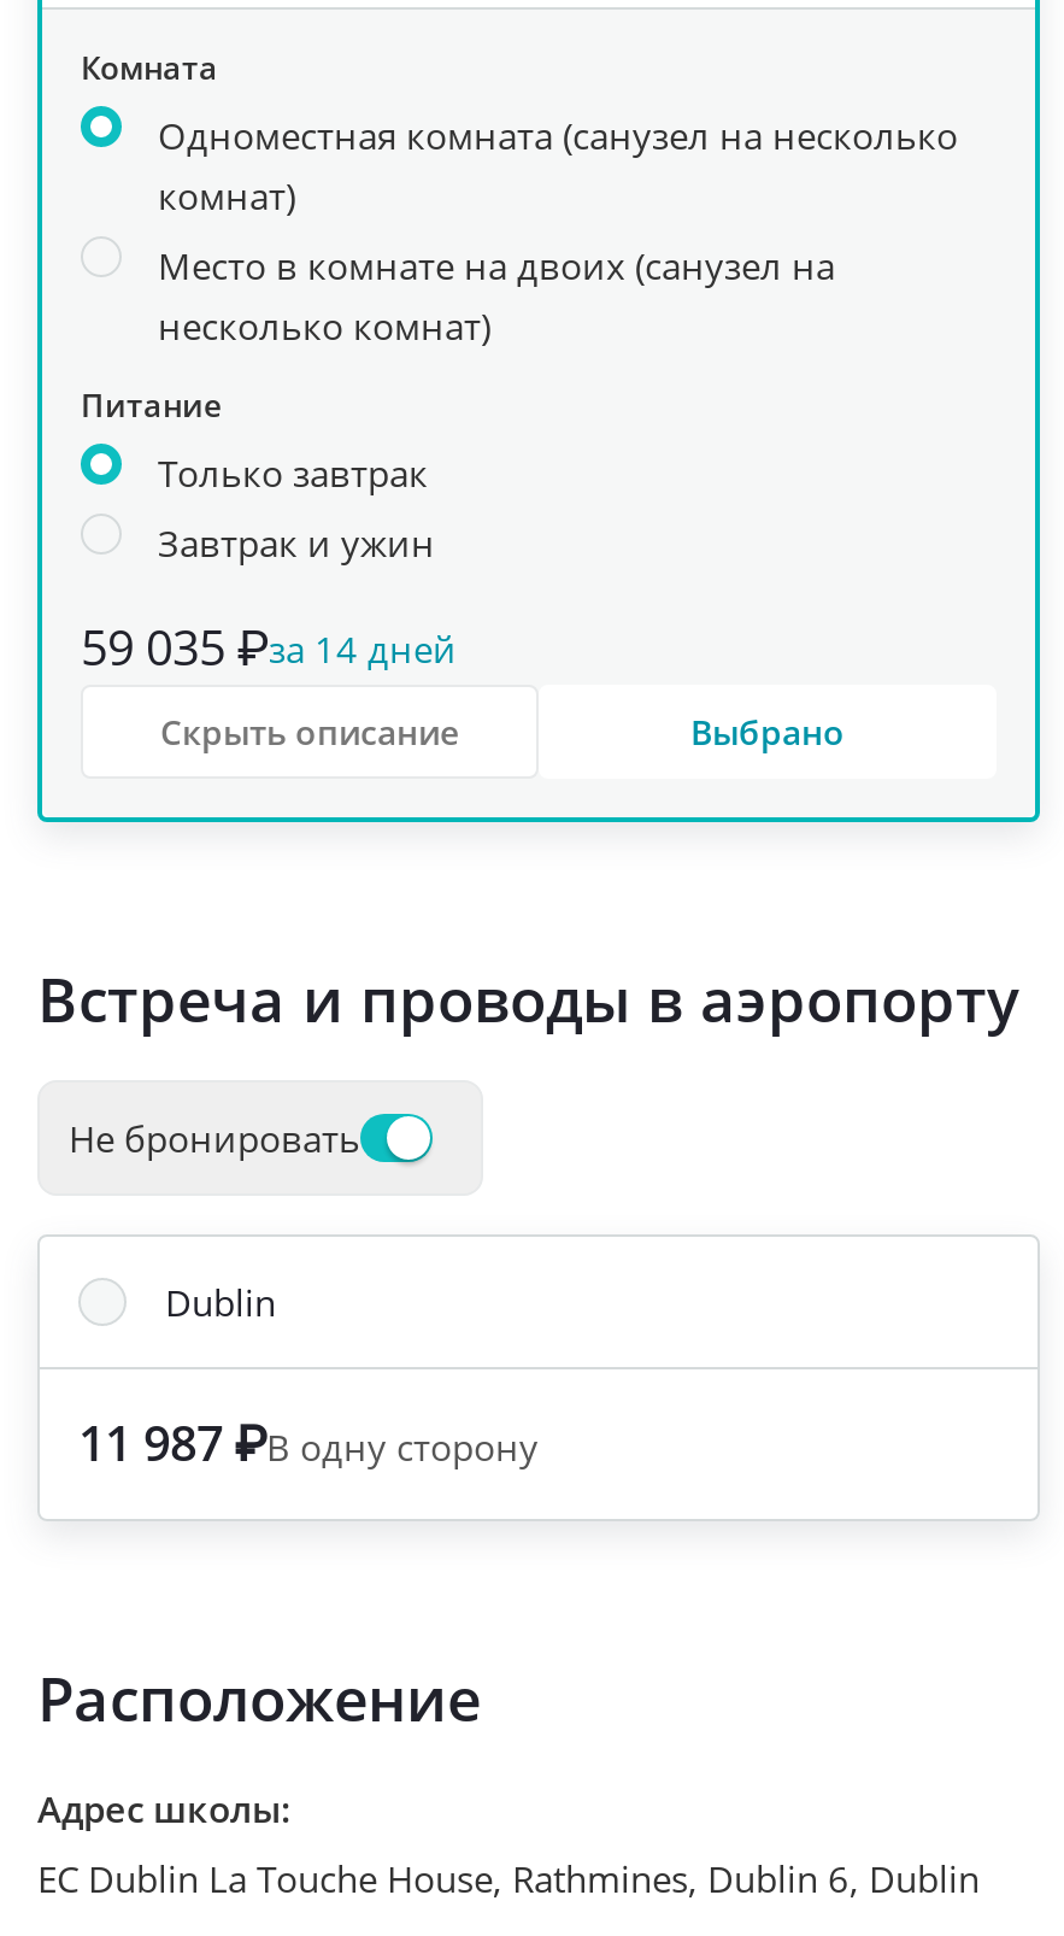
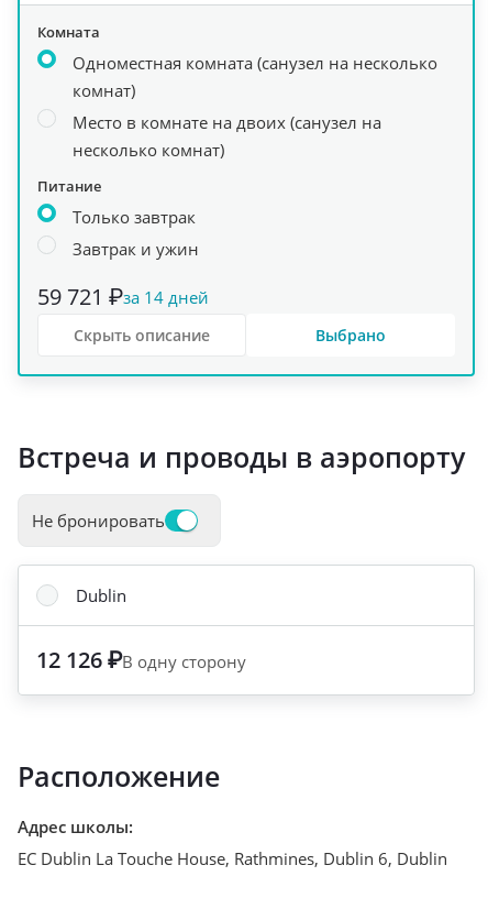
- 59 035 ₽за 14 дней
+ 59 721 ₽за 14 дней

- 11 987 ₽В одну сторону
+ 12 126 ₽В одну сторону
